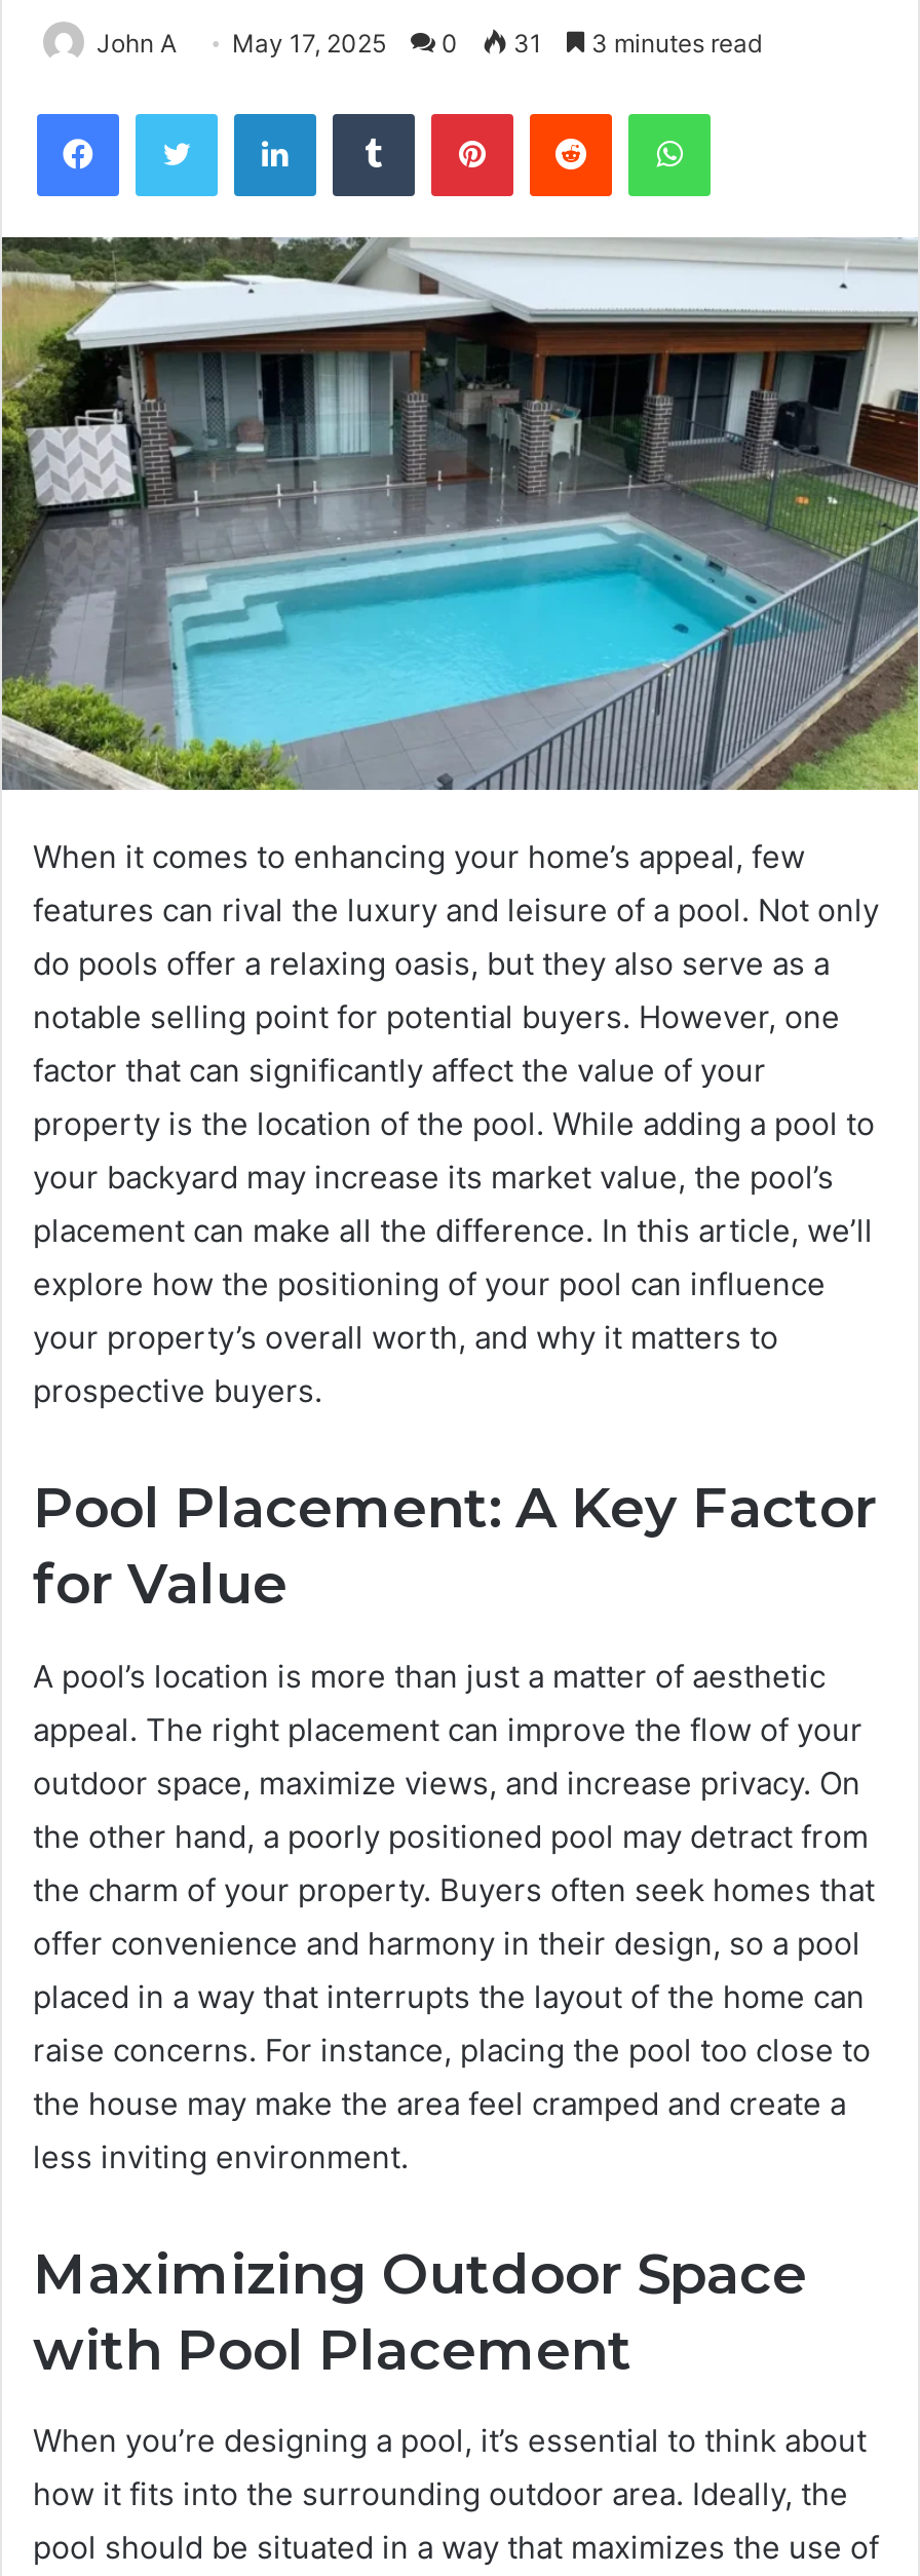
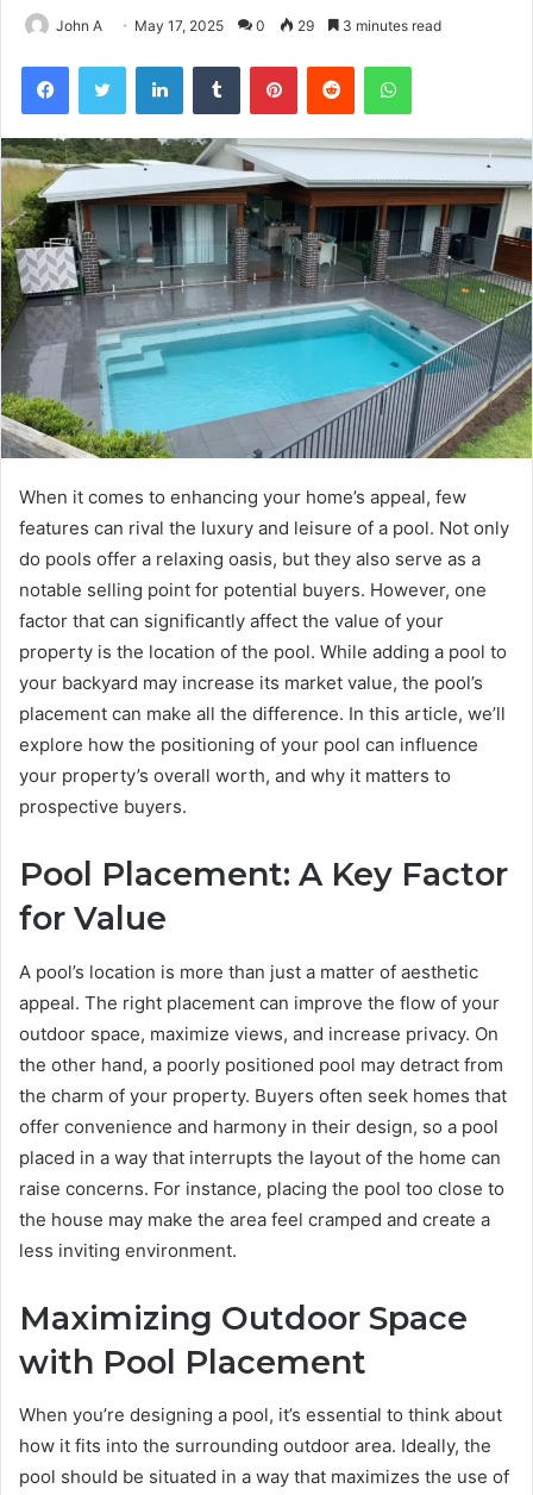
- John A May 17, 2025 0 31 3 minutes read
+ John A May 17, 2025 0 29 3 minutes read
